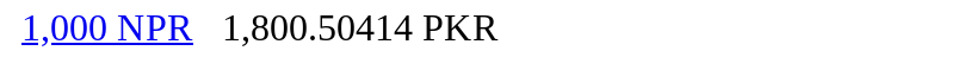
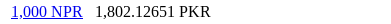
- 1,000 NPR 1,800.50414 PKR
+ 1,000 NPR 1,802.12651 PKR
